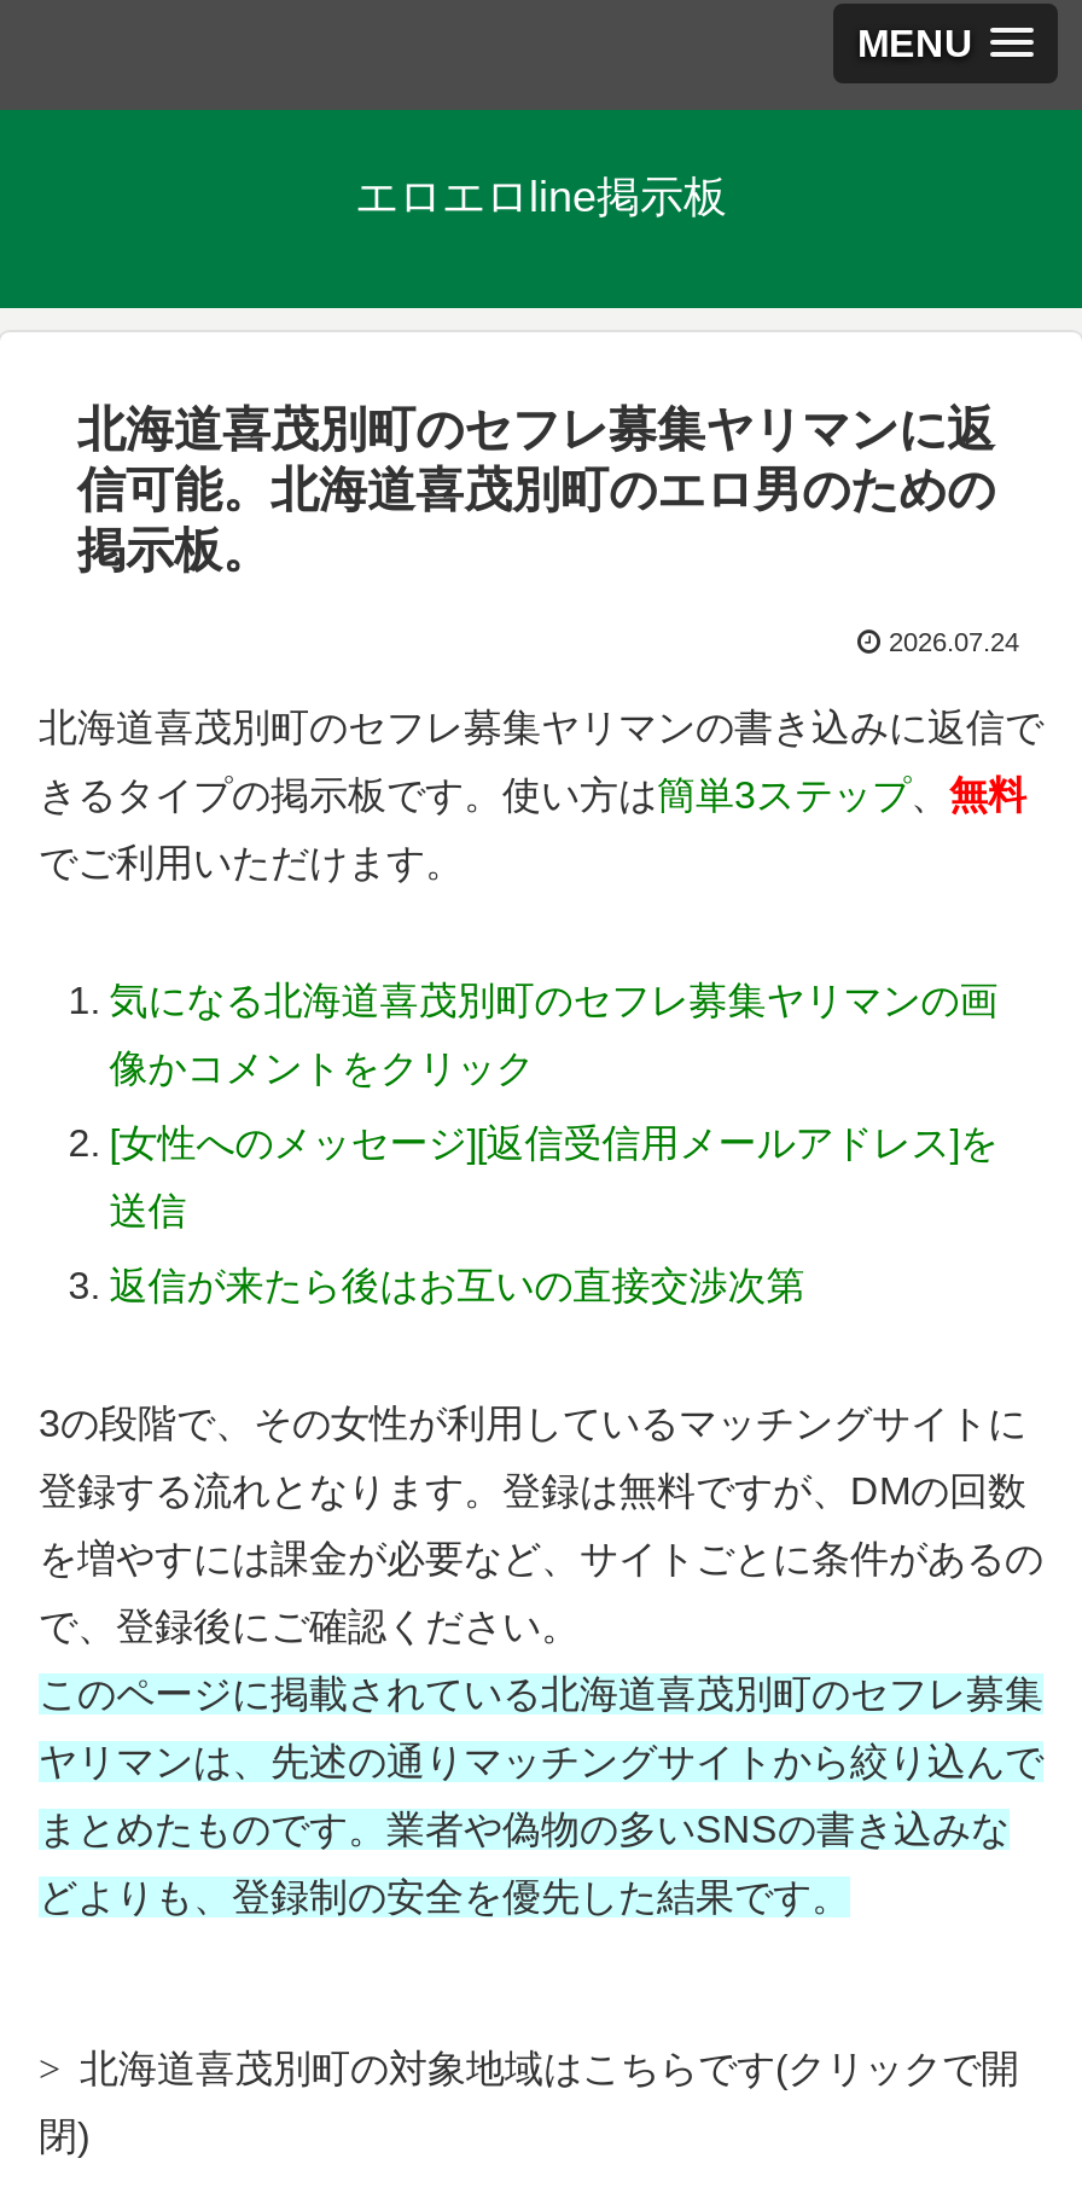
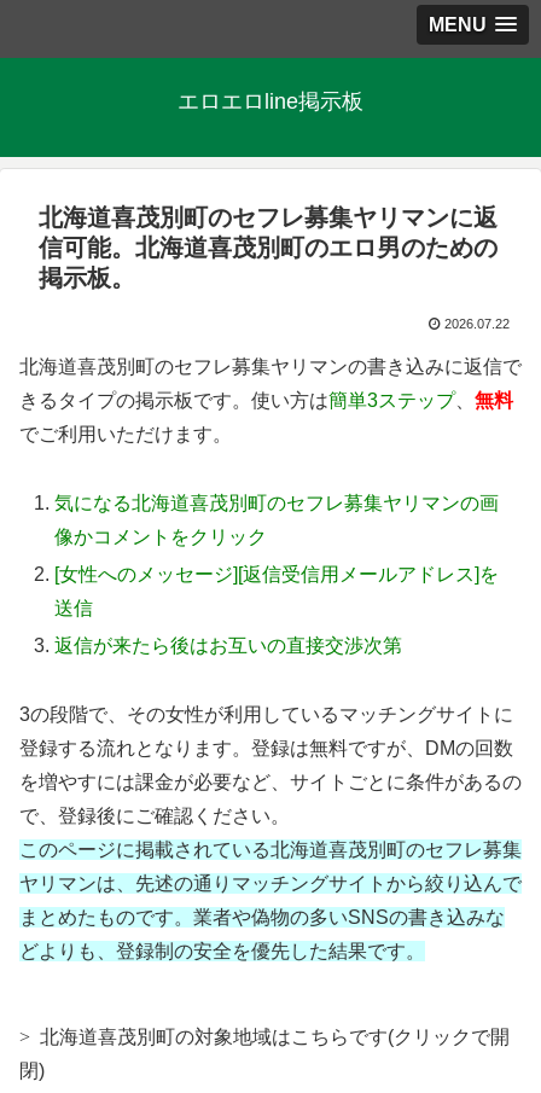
- 2026.07.24
+ 2026.07.22
